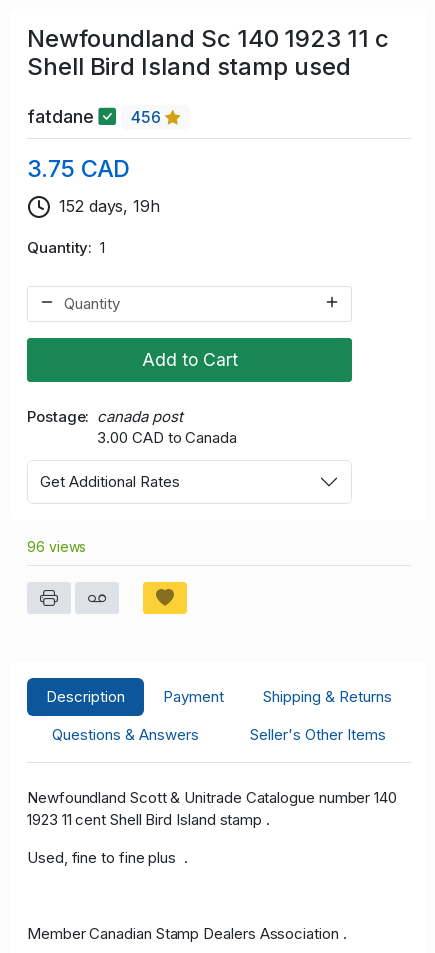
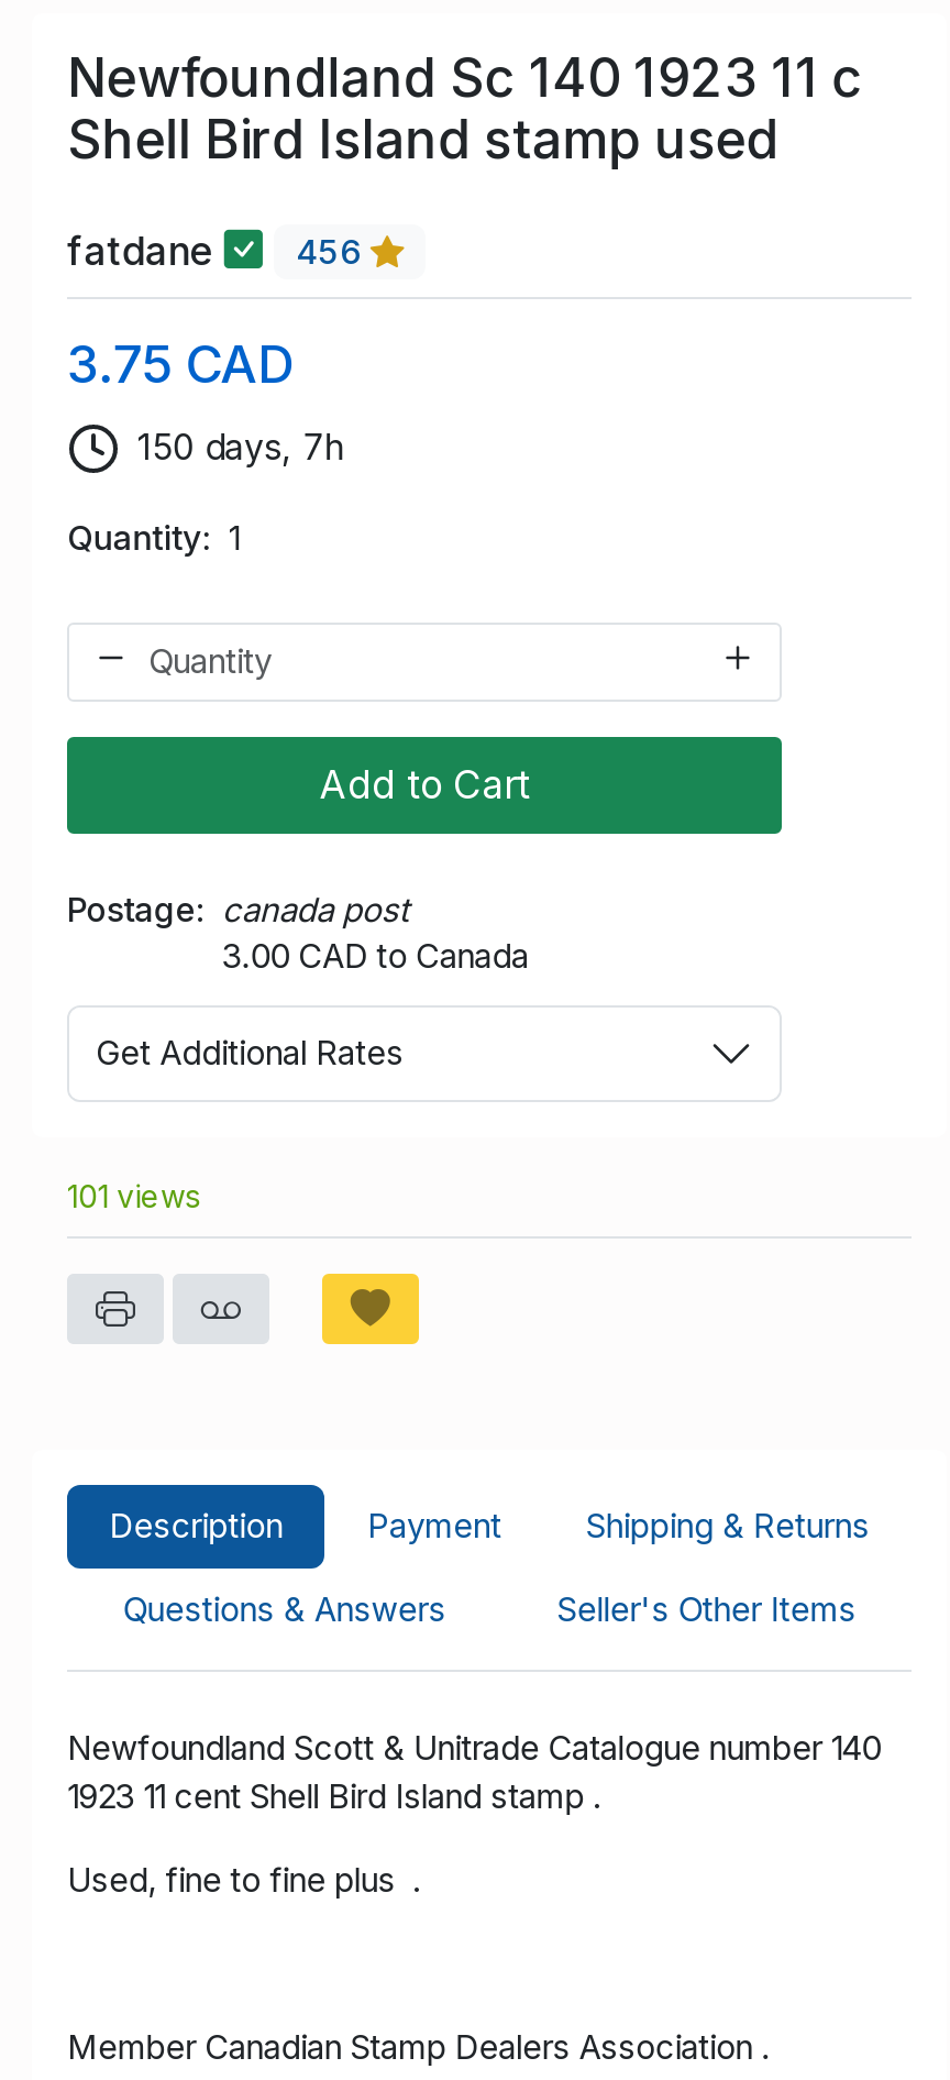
- 152 days, 19h
+ 150 days, 7h

- 96 views
+ 101 views
